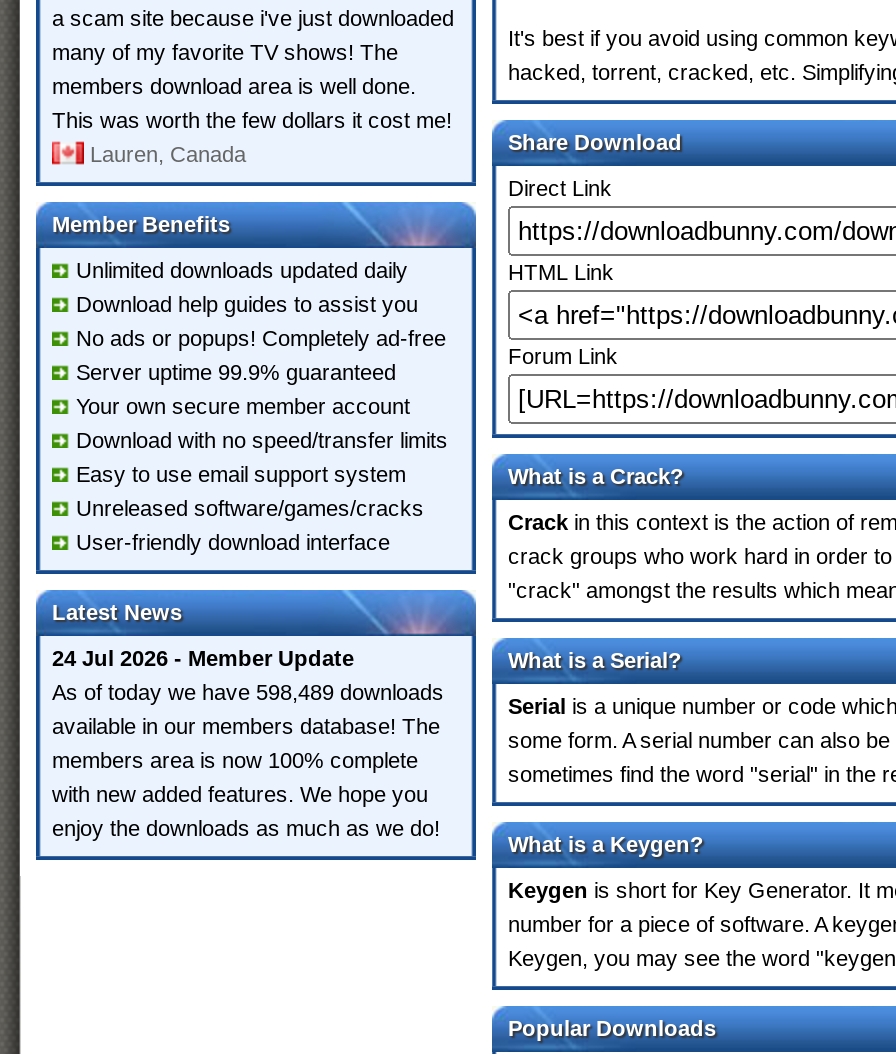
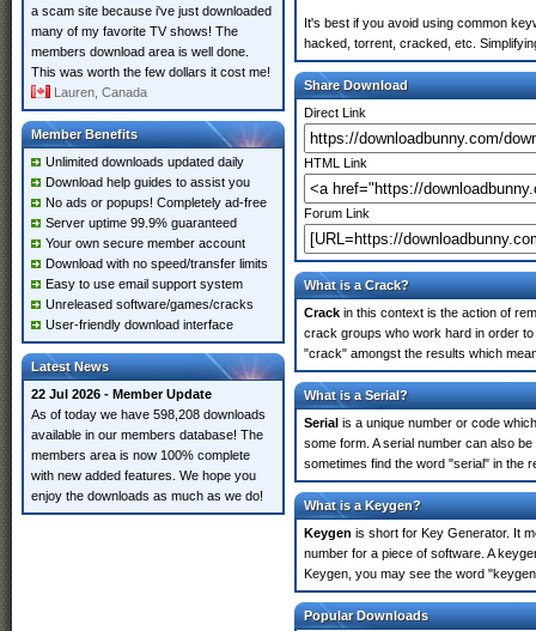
- 24 Jul 2026 - Member Update
+ 22 Jul 2026 - Member Update

- As of today we have 598,489 downloads
+ As of today we have 598,208 downloads
